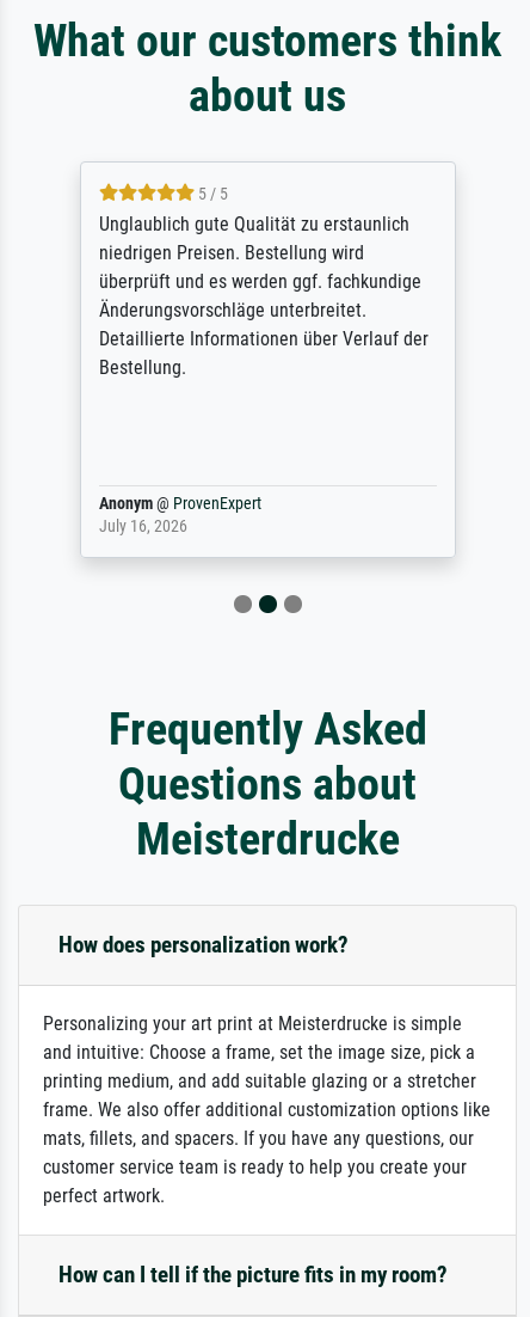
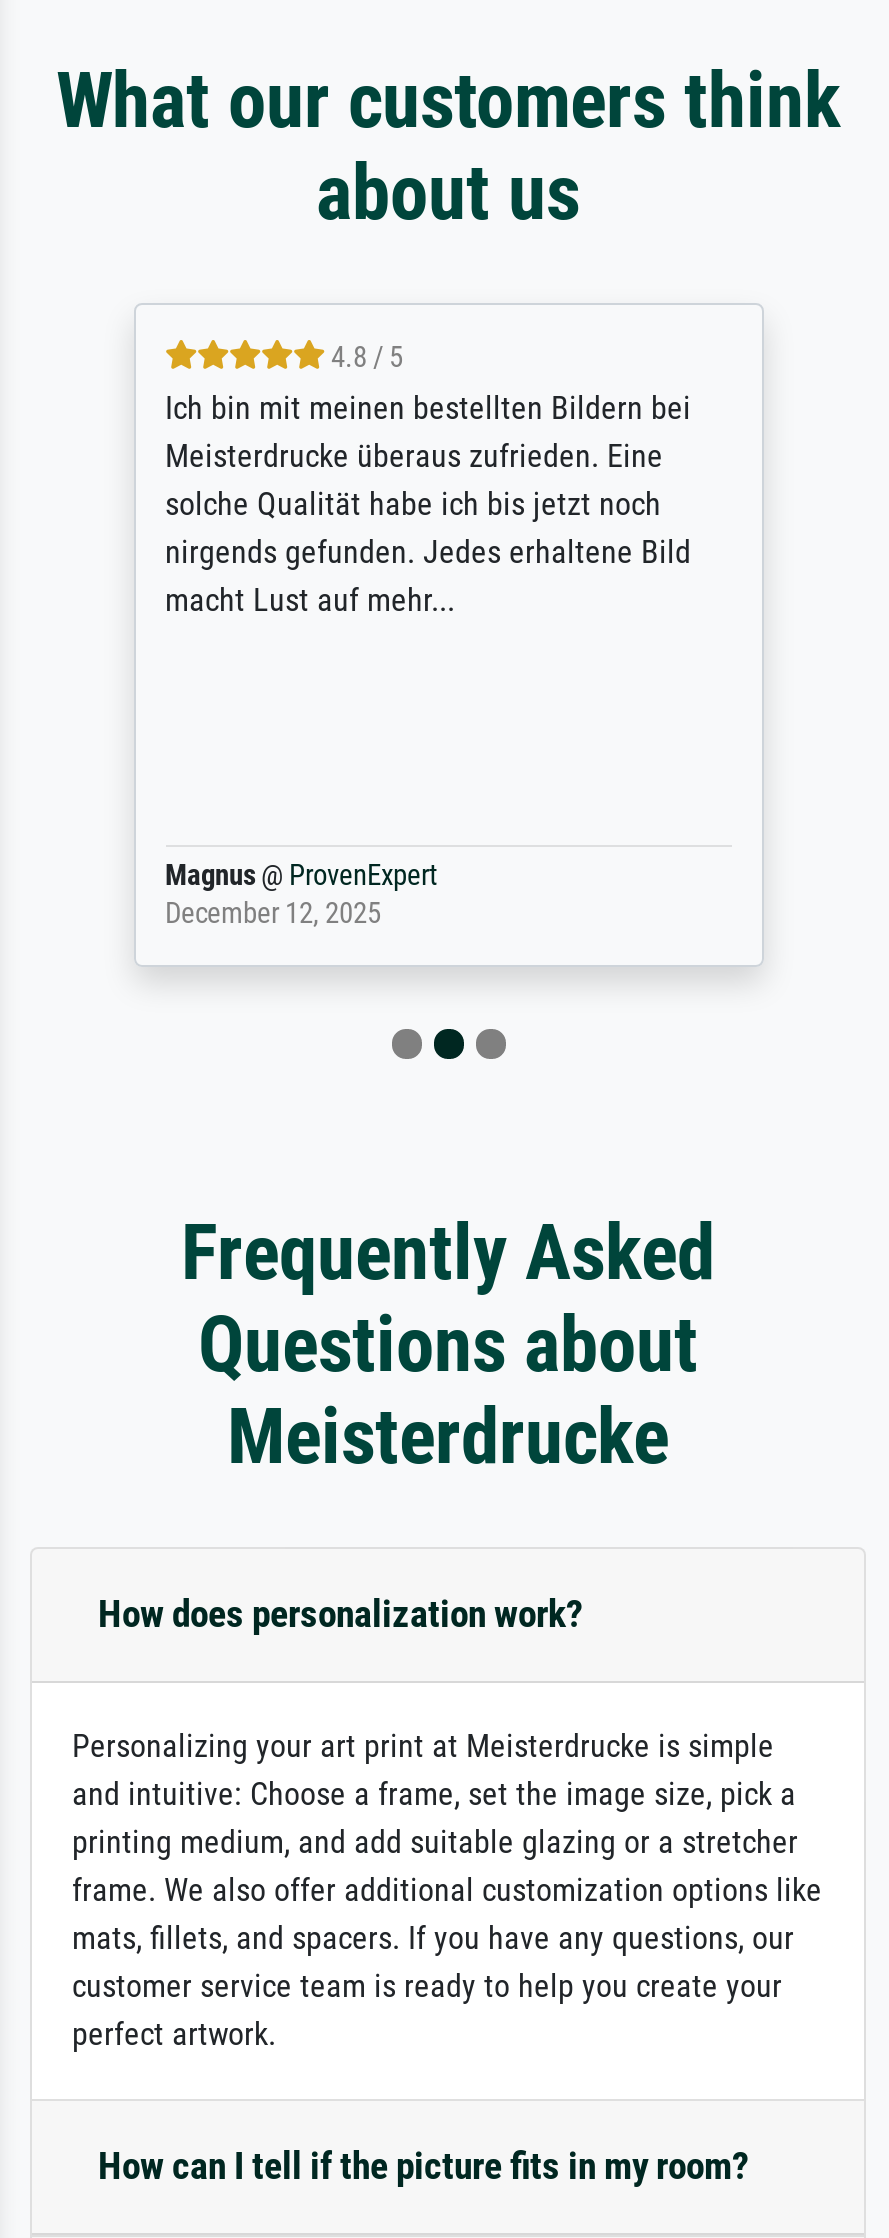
- 5 / 5
- Unglaublich gute Qualität zu erstaunlich
- niedrigen Preisen. Bestellung wird
- überprüft und es werden ggf. fachkundige
- Änderungsvorschläge unterbreitet.
- Detaillierte Informationen über Verlauf der
- Bestellung.
+ 4.8 / 5
+ Ich bin mit meinen bestellten Bildern bei
+ Meisterdrucke überaus zufrieden. Eine
+ solche Qualität habe ich bis jetzt noch
+ nirgends gefunden. Jedes erhaltene Bild
+ macht Lust auf mehr...

- Anonym @ ProvenExpert
- July 16, 2026
+ Magnus @ ProvenExpert
+ December 12, 2025
